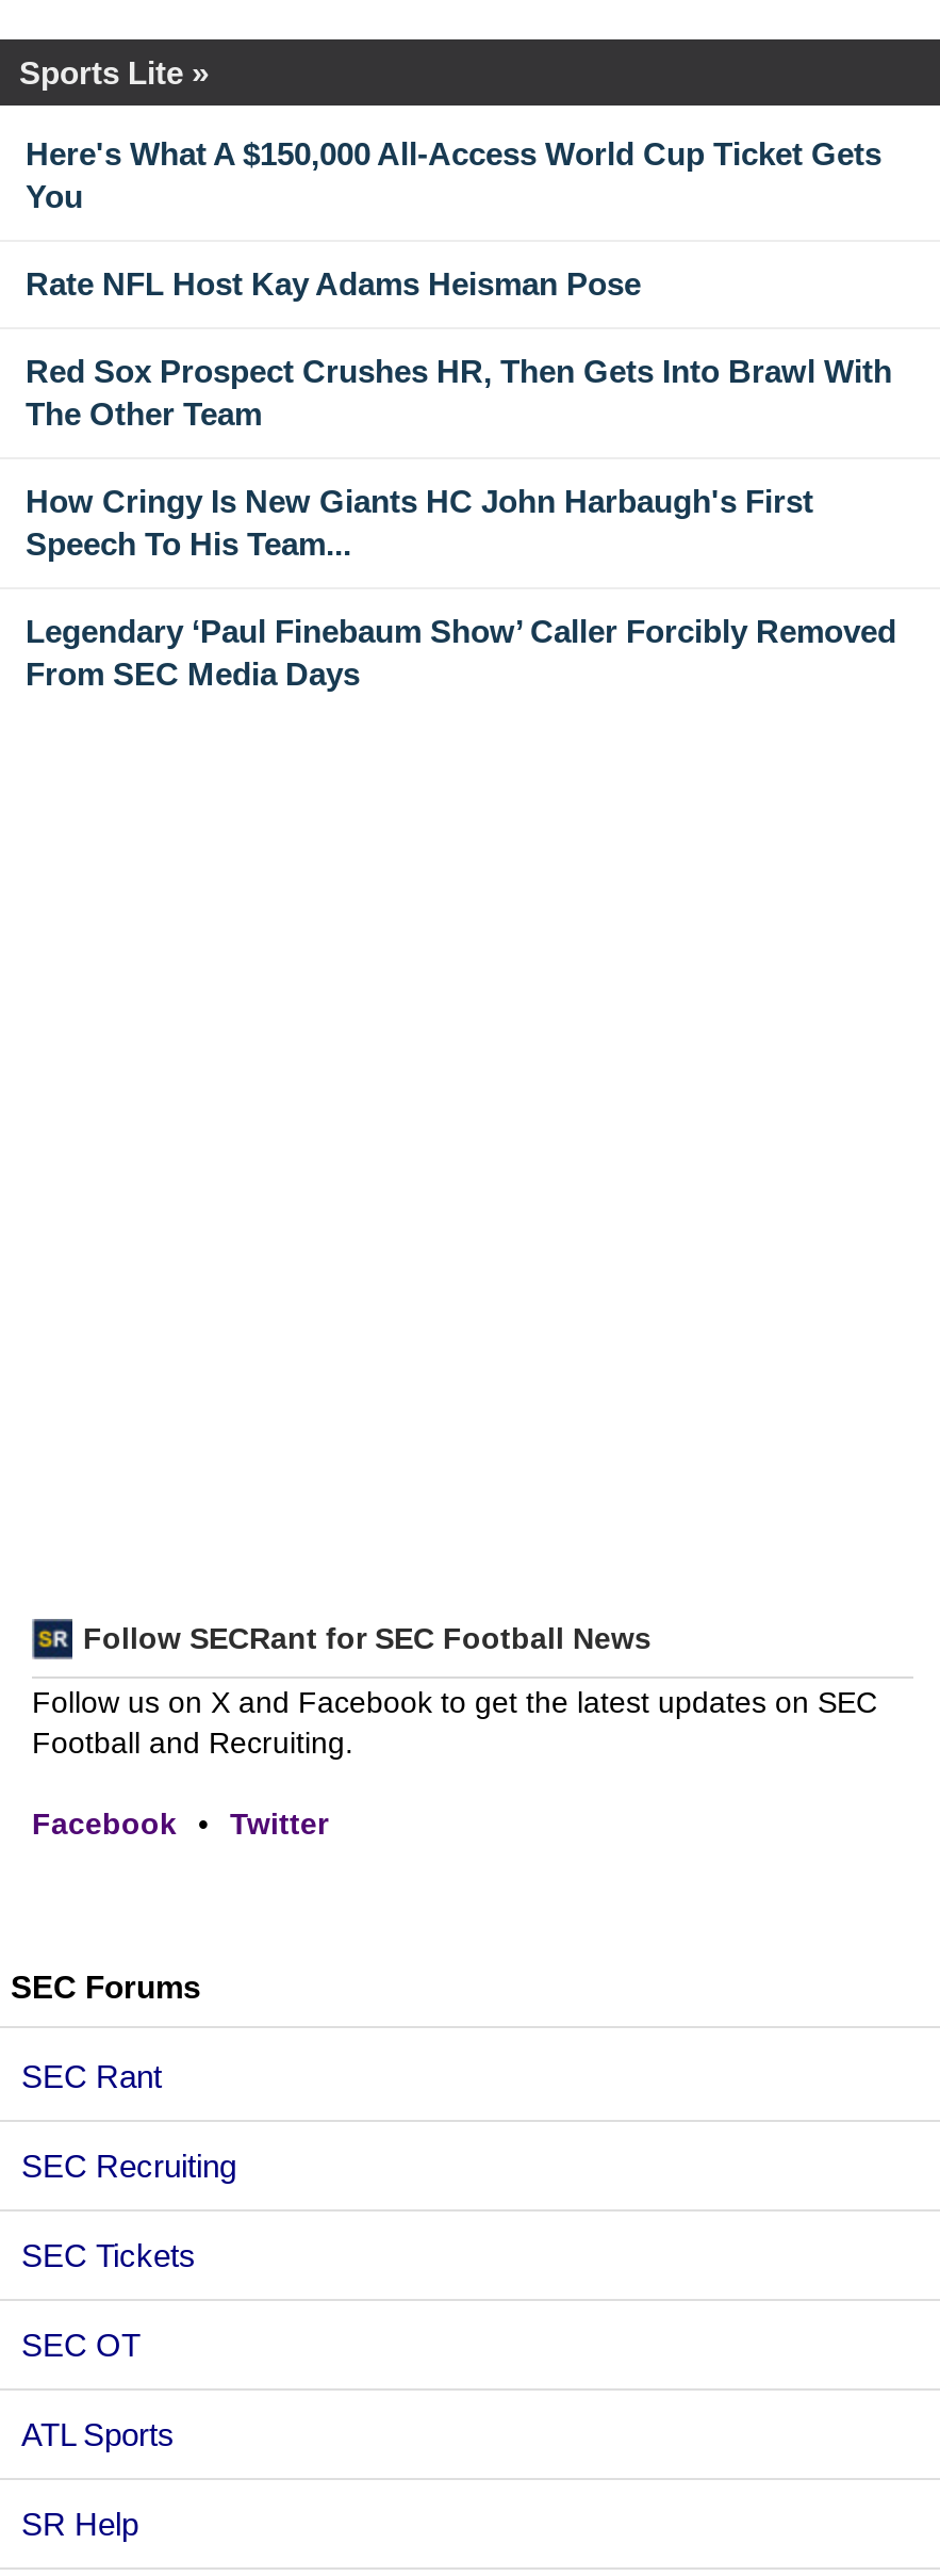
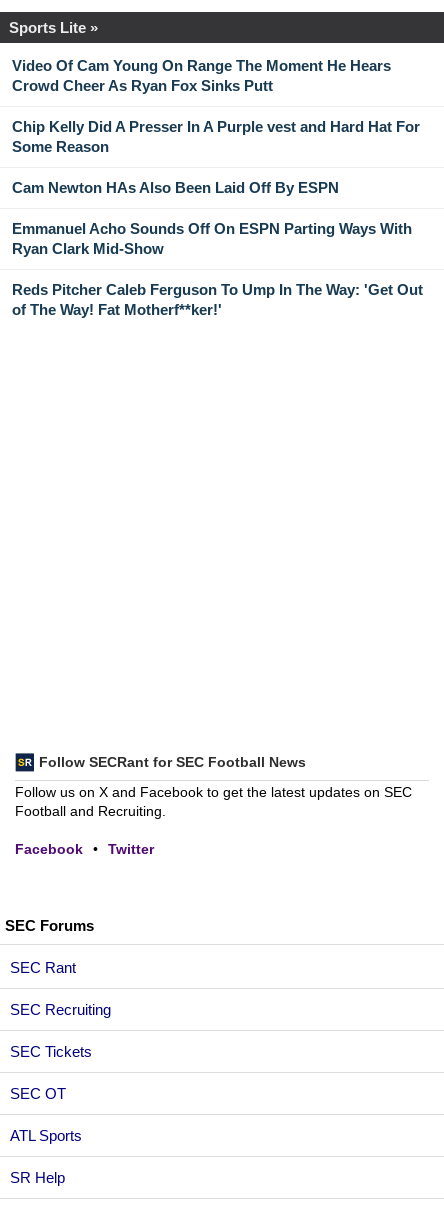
- Here's What A $150,000 All-Access World Cup Ticket Gets
- You
+ Video Of Cam Young On Range The Moment He Hears
+ Crowd Cheer As Ryan Fox Sinks Putt

- Rate NFL Host Kay Adams Heisman Pose
+ Chip Kelly Did A Presser In A Purple vest and Hard Hat For
+ Some Reason

- Red Sox Prospect Crushes HR, Then Gets Into Brawl With
- The Other Team
+ Cam Newton HAs Also Been Laid Off By ESPN

- How Cringy Is New Giants HC John Harbaugh's First
- Speech To His Team...
+ Emmanuel Acho Sounds Off On ESPN Parting Ways With
+ Ryan Clark Mid-Show

- Legendary ‘Paul Finebaum Show’ Caller Forcibly Removed
- From SEC Media Days
+ Reds Pitcher Caleb Ferguson To Ump In The Way: 'Get Out
+ of The Way! Fat Motherf**ker!'
